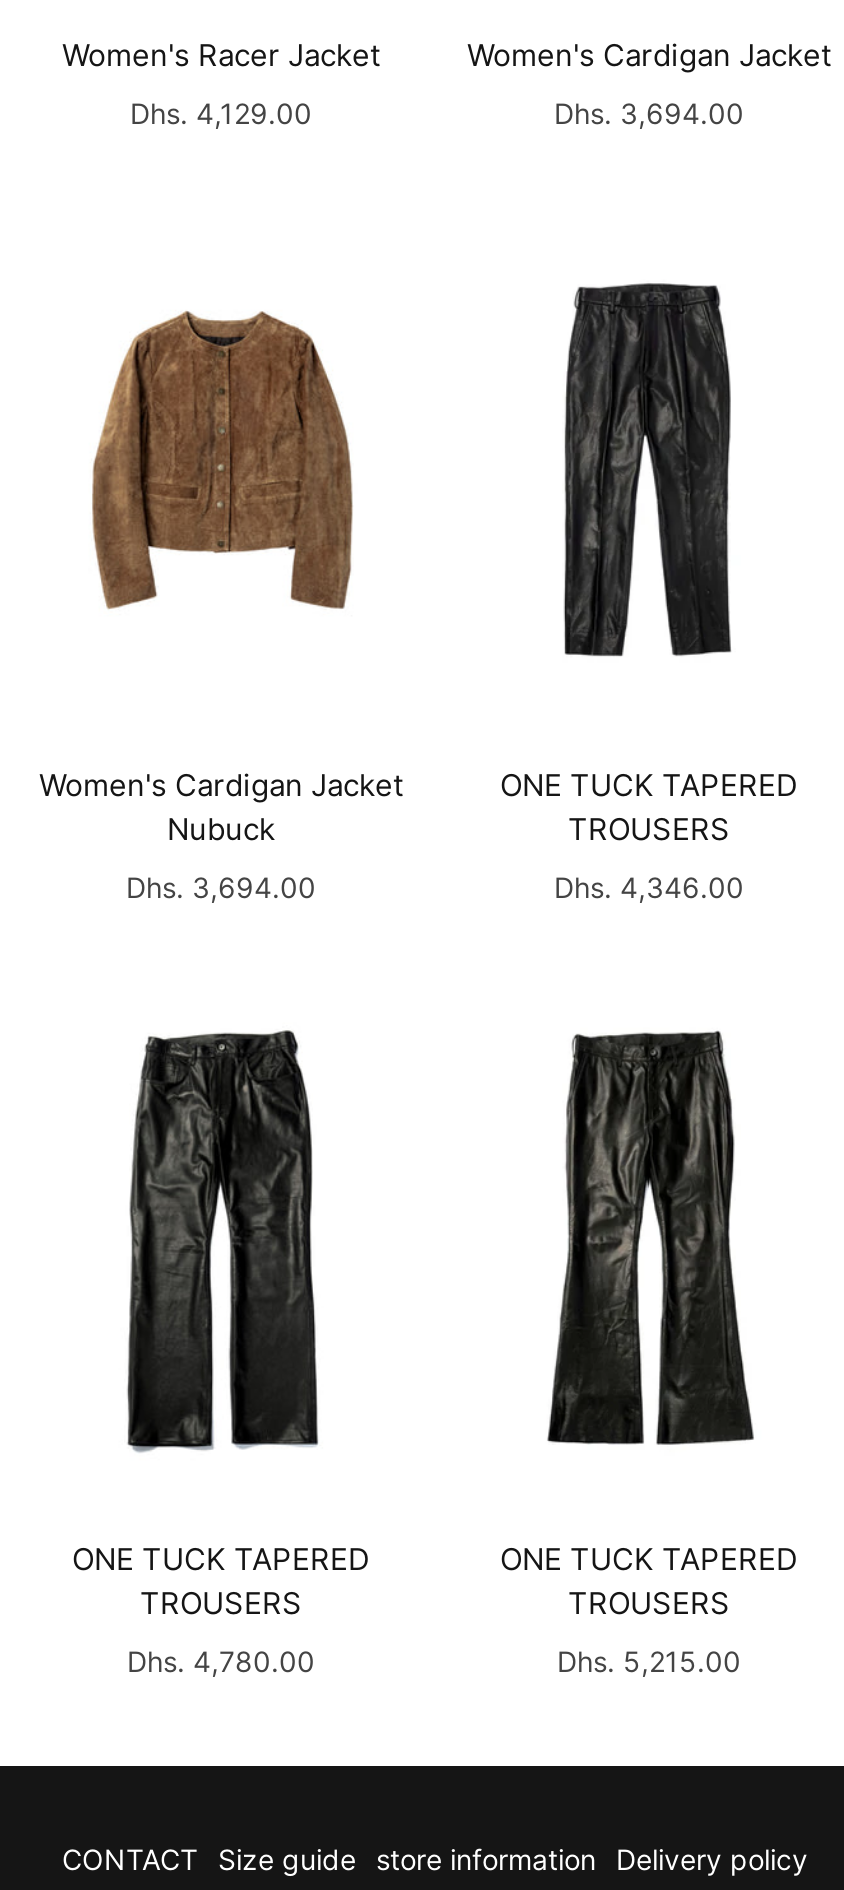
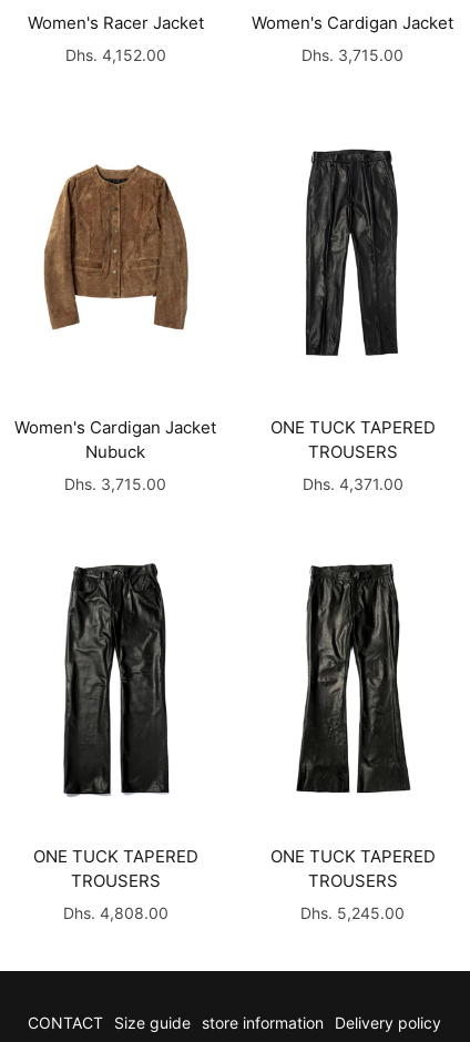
- Dhs. 4,129.00
+ Dhs. 4,152.00

- Dhs. 3,694.00
+ Dhs. 3,715.00

- Dhs. 3,694.00
+ Dhs. 3,715.00

- Dhs. 4,346.00
+ Dhs. 4,371.00

- Dhs. 4,780.00
+ Dhs. 4,808.00

- Dhs. 5,215.00
+ Dhs. 5,245.00
